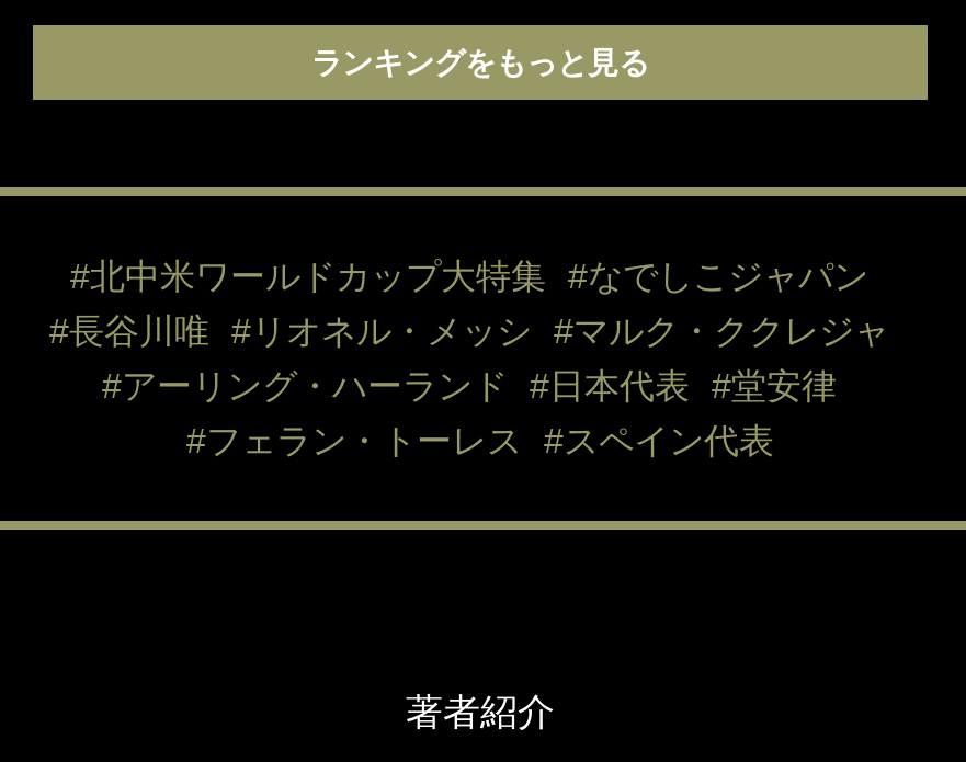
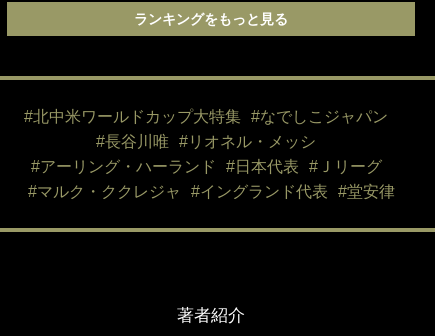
- #長谷川唯 #リオネル・メッシ #マルク・ククレジャ
+ #長谷川唯 #リオネル・メッシ

- #アーリング・ハーランド #日本代表 #堂安律
+ #アーリング・ハーランド #日本代表 #Ｊリーグ

- #フェラン・トーレス #スペイン代表
+ #マルク・ククレジャ #イングランド代表 #堂安律
